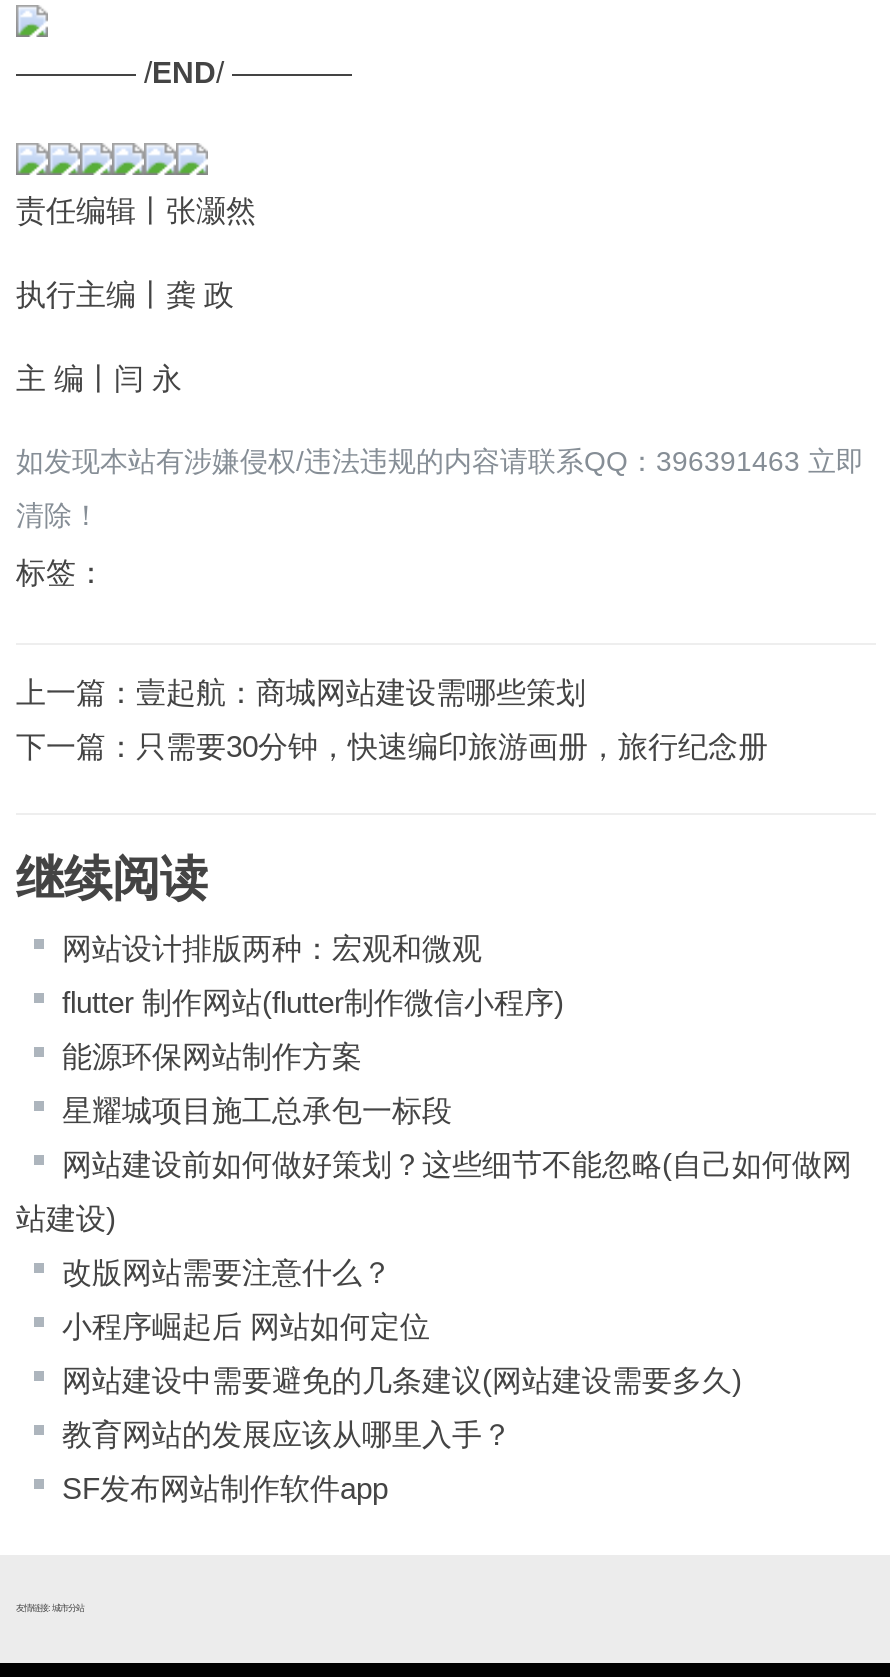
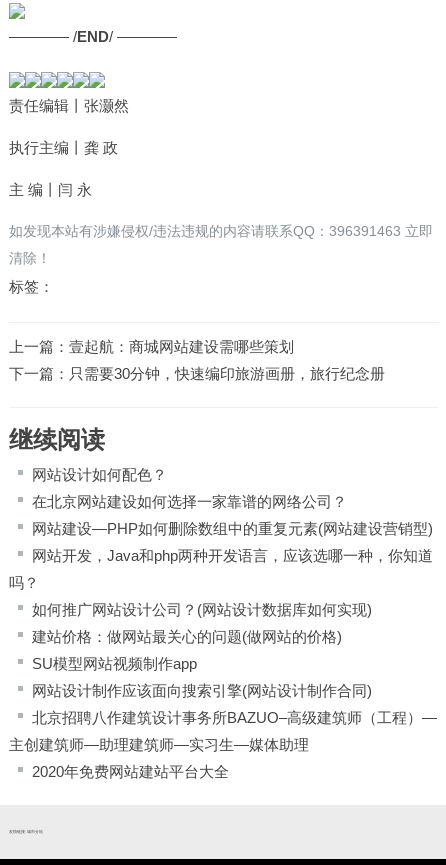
- 网站设计排版两种：宏观和微观
- flutter 制作网站(flutter制作微信小程序)
- 能源环保网站制作方案
- 星耀城项目施工总承包一标段
- 网站建设前如何做好策划？这些细节不能忽略(自己如何做网
- 站建设)
- 改版网站需要注意什么？
- 小程序崛起后 网站如何定位
- 网站建设中需要避免的几条建议(网站建设需要多久)
- 教育网站的发展应该从哪里入手？
- SF发布网站制作软件app
+ 网站设计如何配色？
+ 在北京网站建设如何选择一家靠谱的网络公司？
+ 网站建设—PHP如何删除数组中的重复元素(网站建设营销型)
+ 网站开发，Java和php两种开发语言，应该选哪一种，你知道
+ 吗？
+ 如何推广网站设计公司？(网站设计数据库如何实现)
+ 建站价格：做网站最关心的问题(做网站的价格)
+ SU模型网站视频制作app
+ 网站设计制作应该面向搜索引擎(网站设计制作合同)
+ 北京招聘八作建筑设计事务所BAZUO–高级建筑师（工程）—
+ 主创建筑师—助理建筑师—实习生—媒体助理
+ 2020年免费网站建站平台大全
